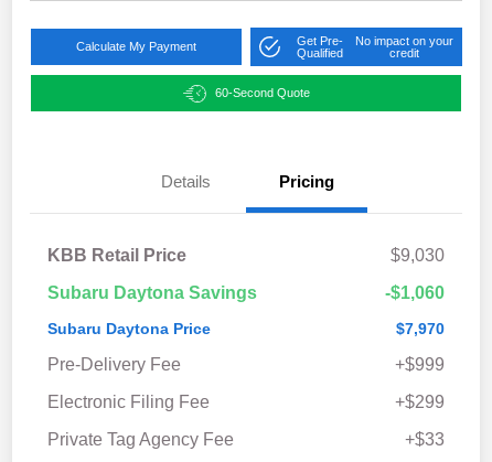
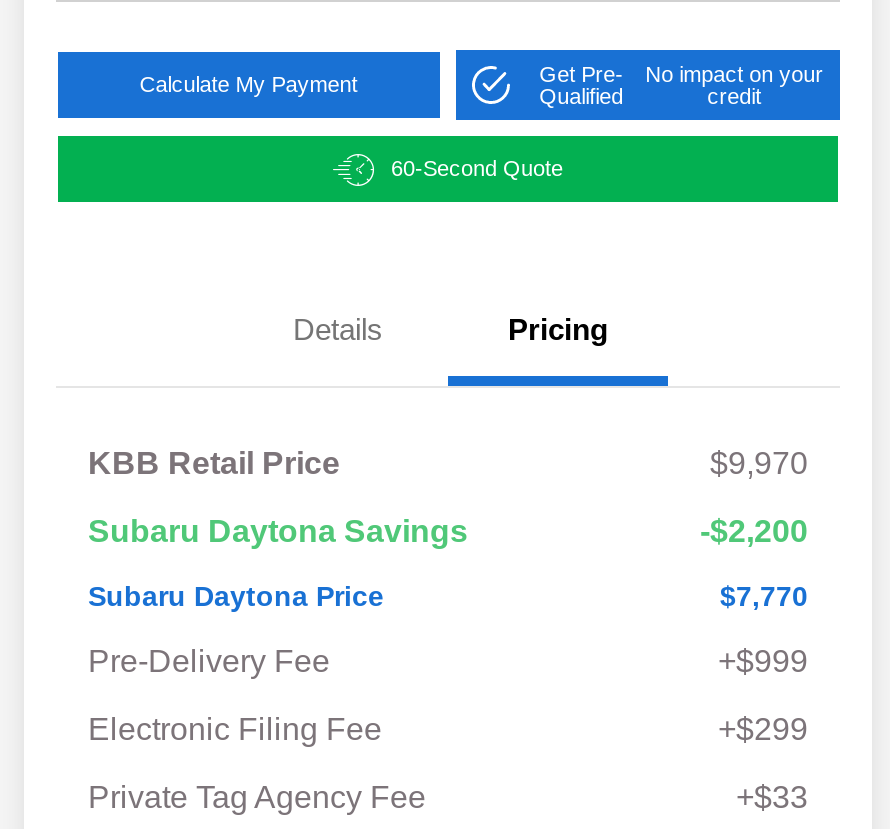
- $9,030
+ $9,970

- -$1,060
+ -$2,200

- $7,970
+ $7,770
